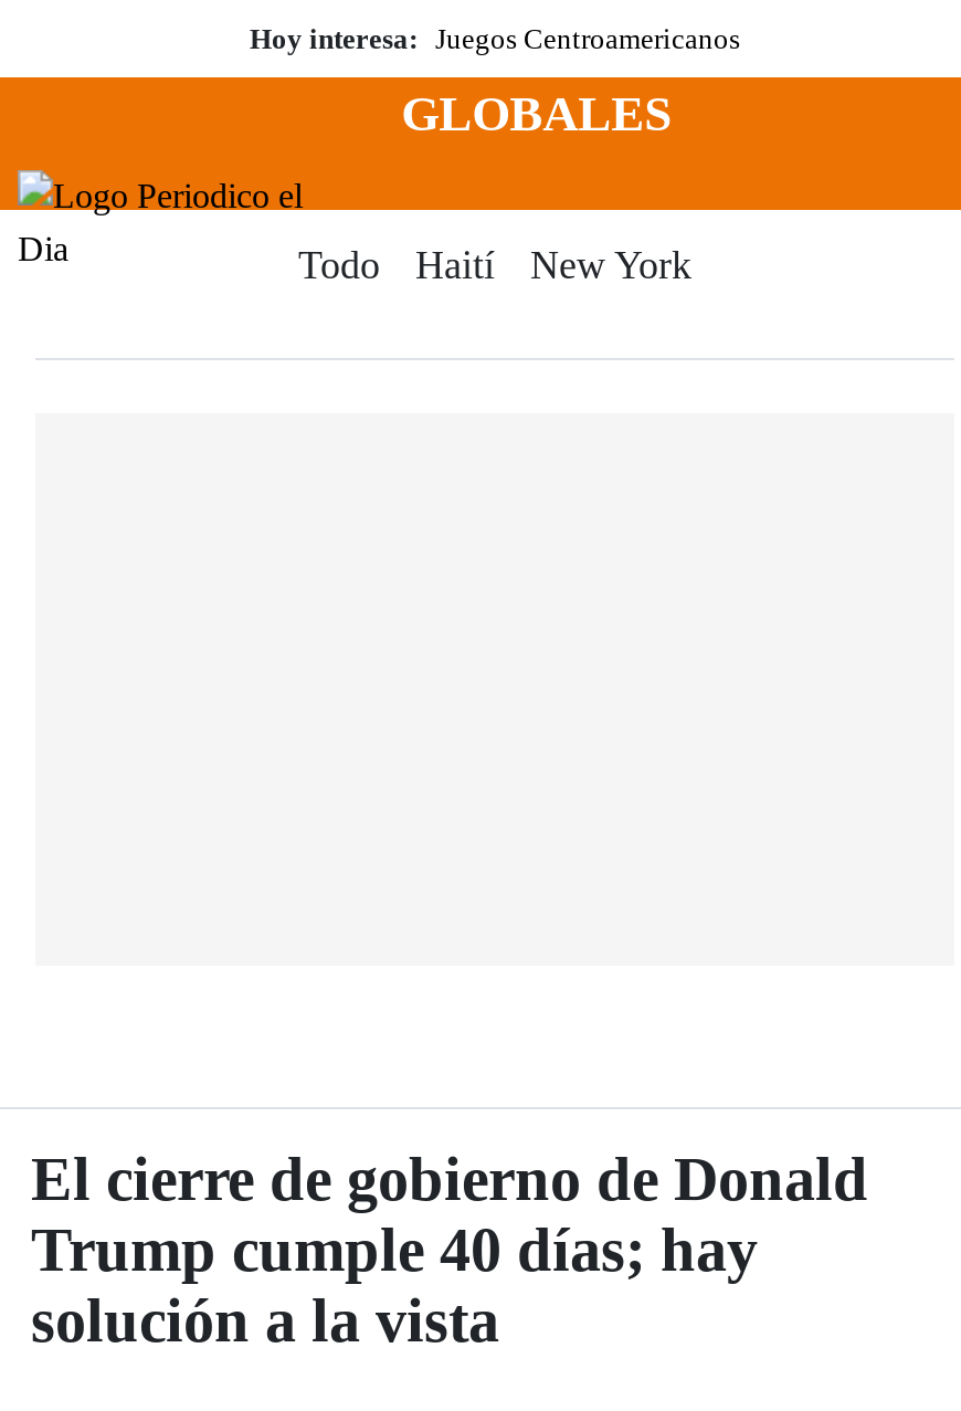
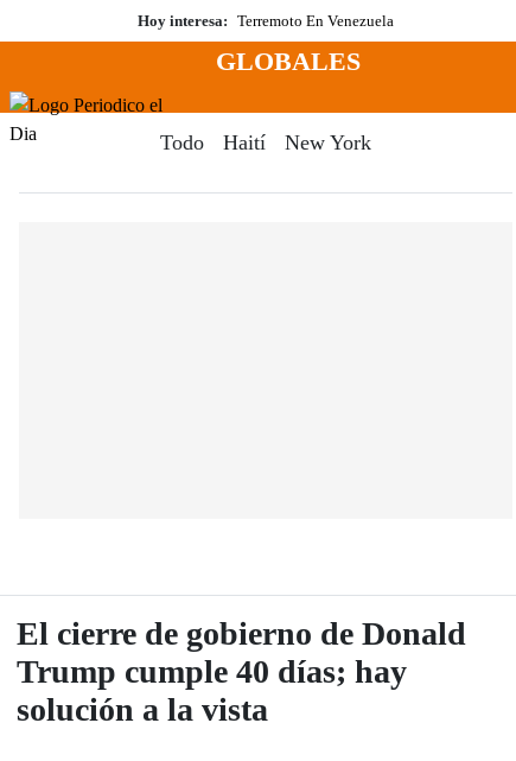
- Hoy interesa: Juegos Centroamericanos
+ Hoy interesa: Terremoto En Venezuela
